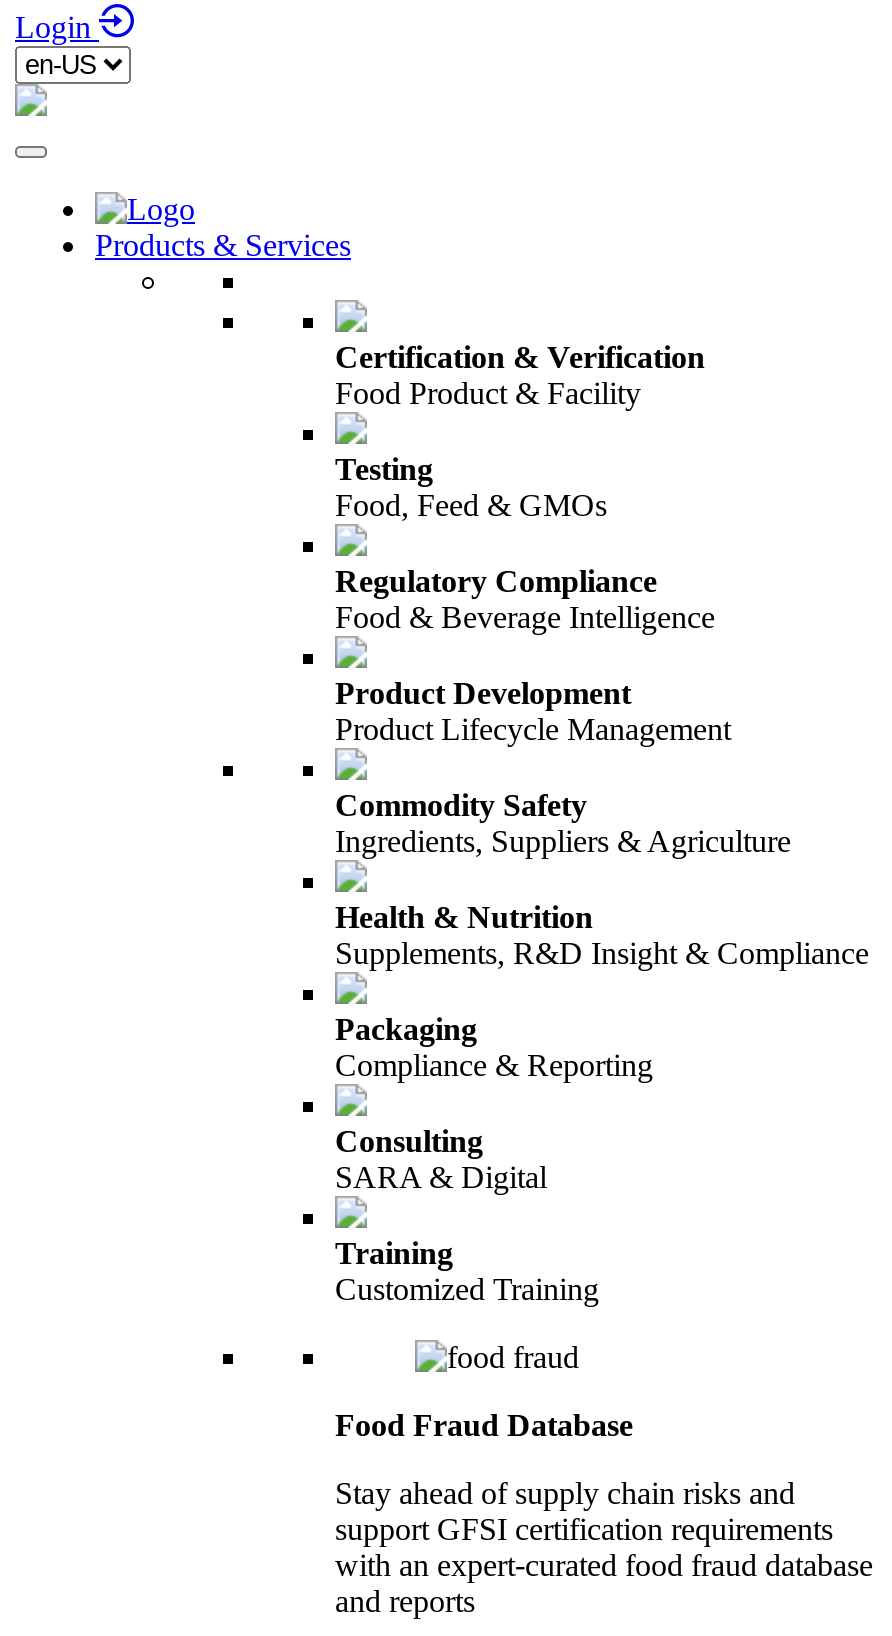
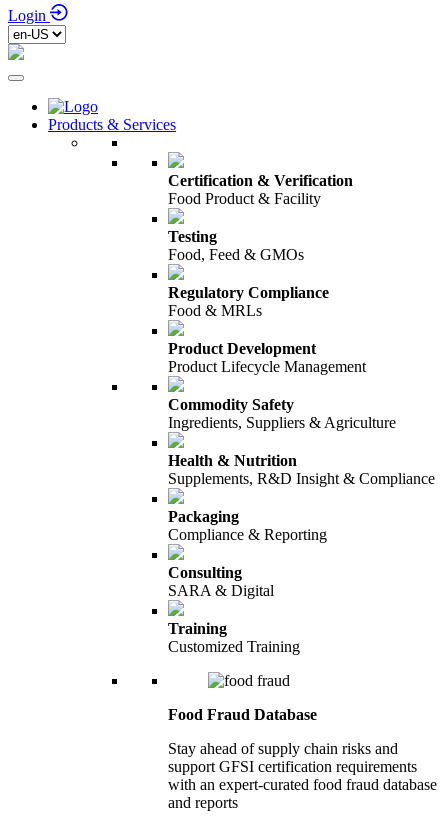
- Food & Beverage Intelligence
+ Food & MRLs
